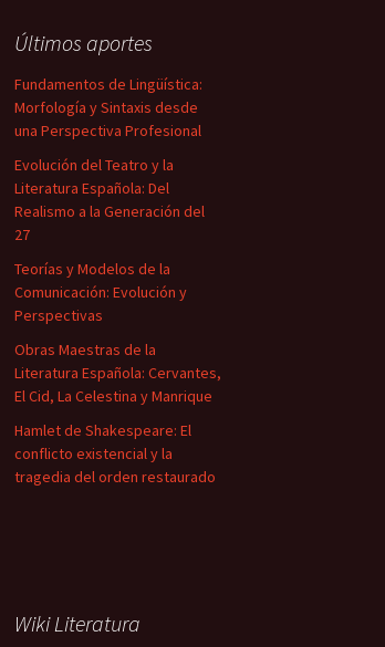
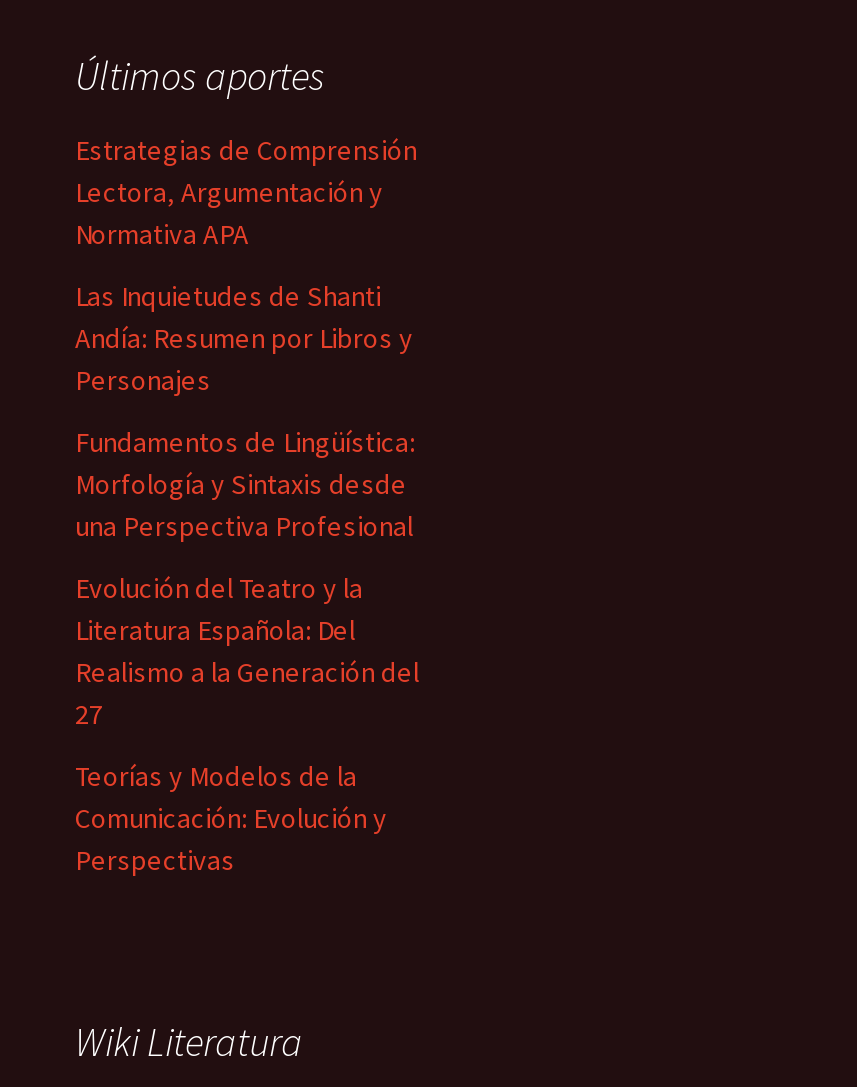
+ Estrategias de Comprensión
+ Lectora, Argumentación y
+ Normativa APA
+ Las Inquietudes de Shanti
+ Andía: Resumen por Libros y
+ Personajes

moved down: Fundamentos de Lingüística: | Morfología y Sintaxis desde | una Perspectiva Profesional | ... | Comunicación: Evolución y | Perspectivas

- Obras Maestras de la
- Literatura Española: Cervantes,
- El Cid, La Celestina y Manrique
- Hamlet de Shakespeare: El
- conflicto existencial y la
- tragedia del orden restaurado
